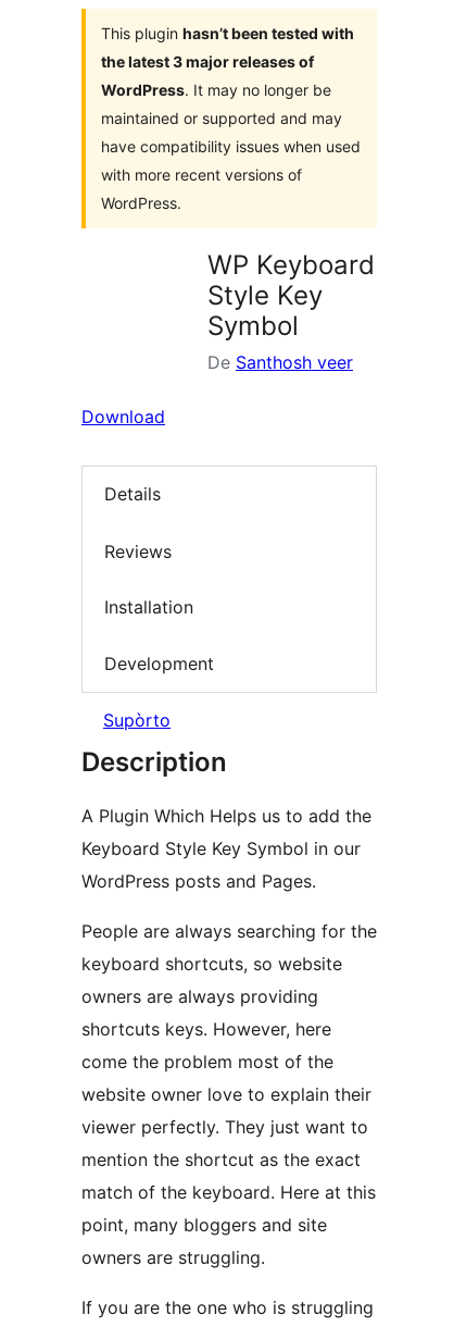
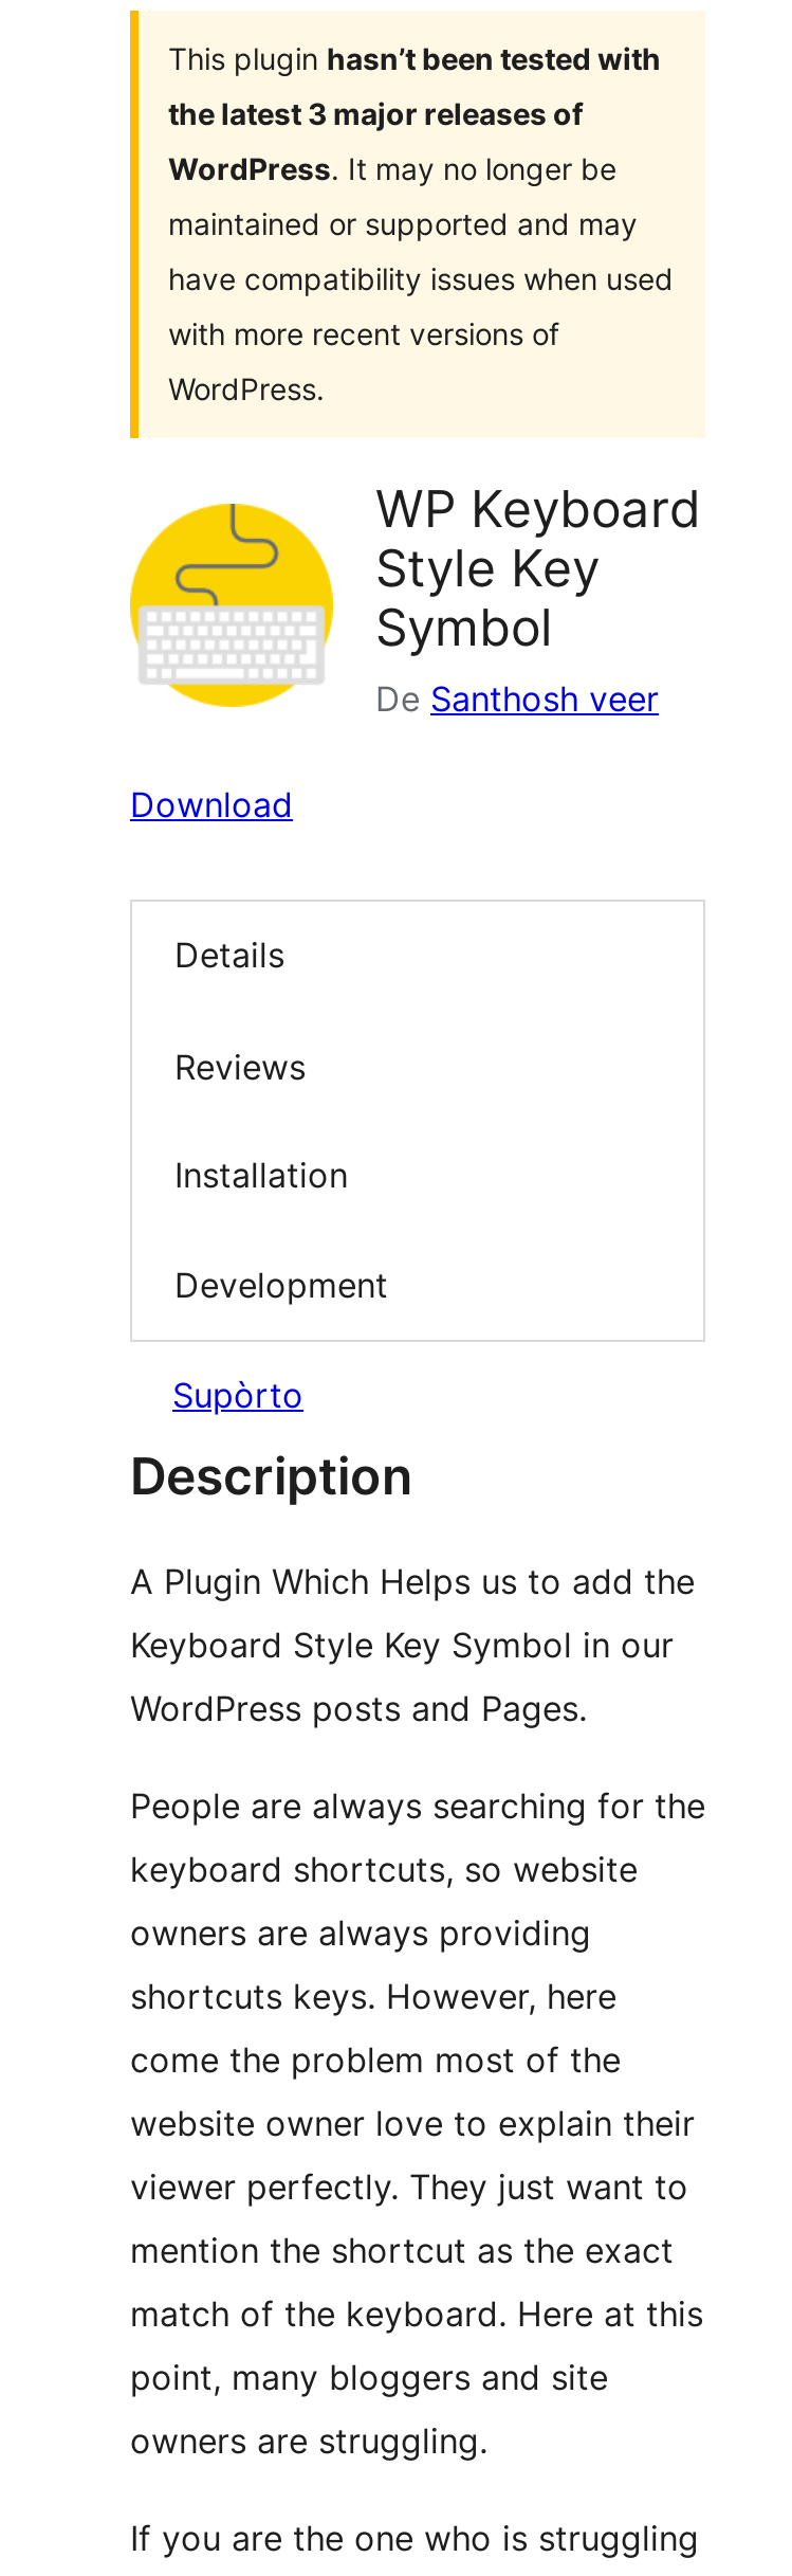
+ [image]
